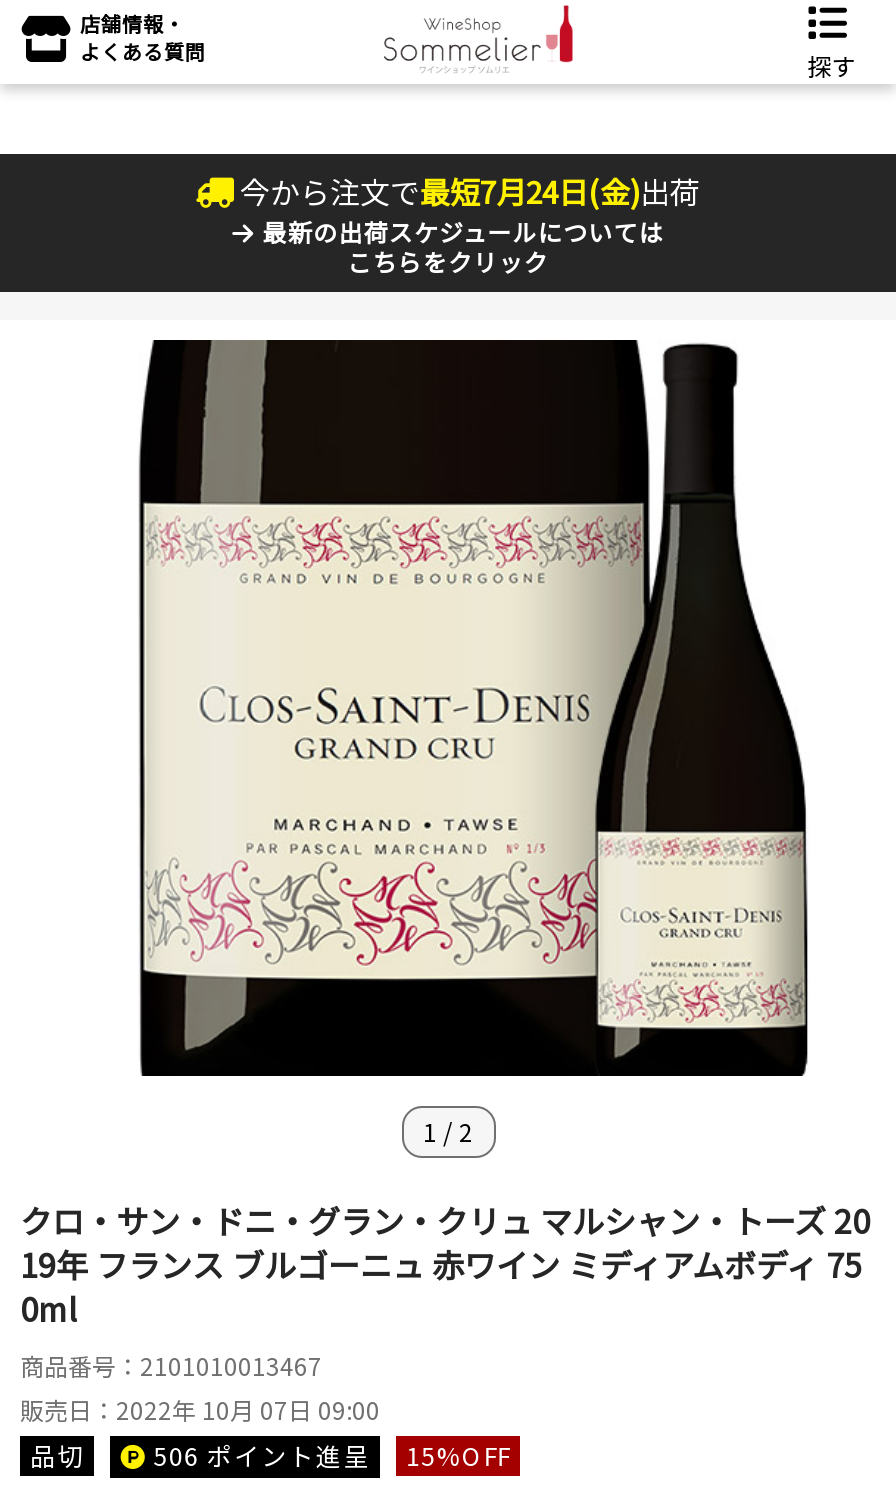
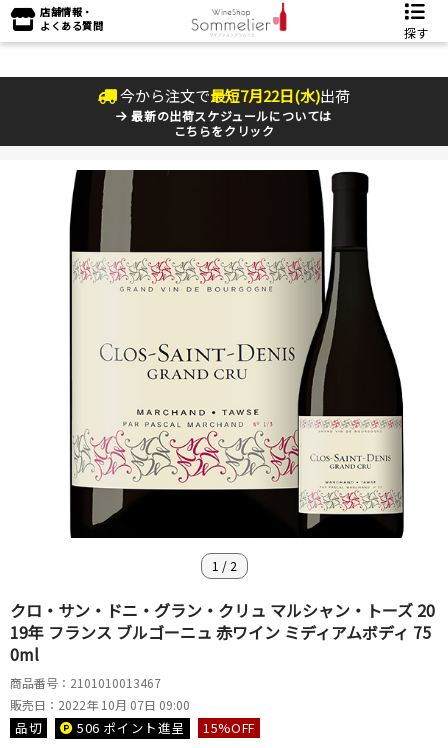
- 今から注文で最短7月24日(金)出荷
+ 今から注文で最短7月22日(水)出荷
